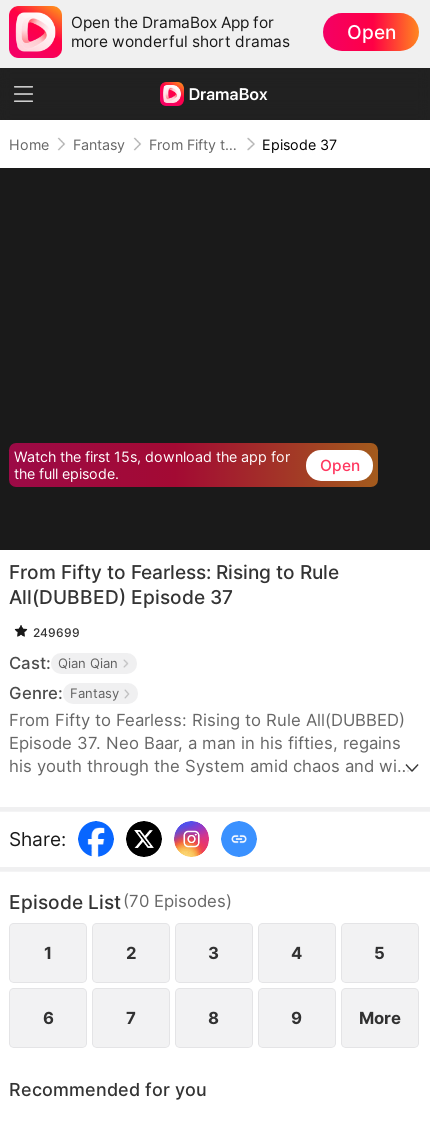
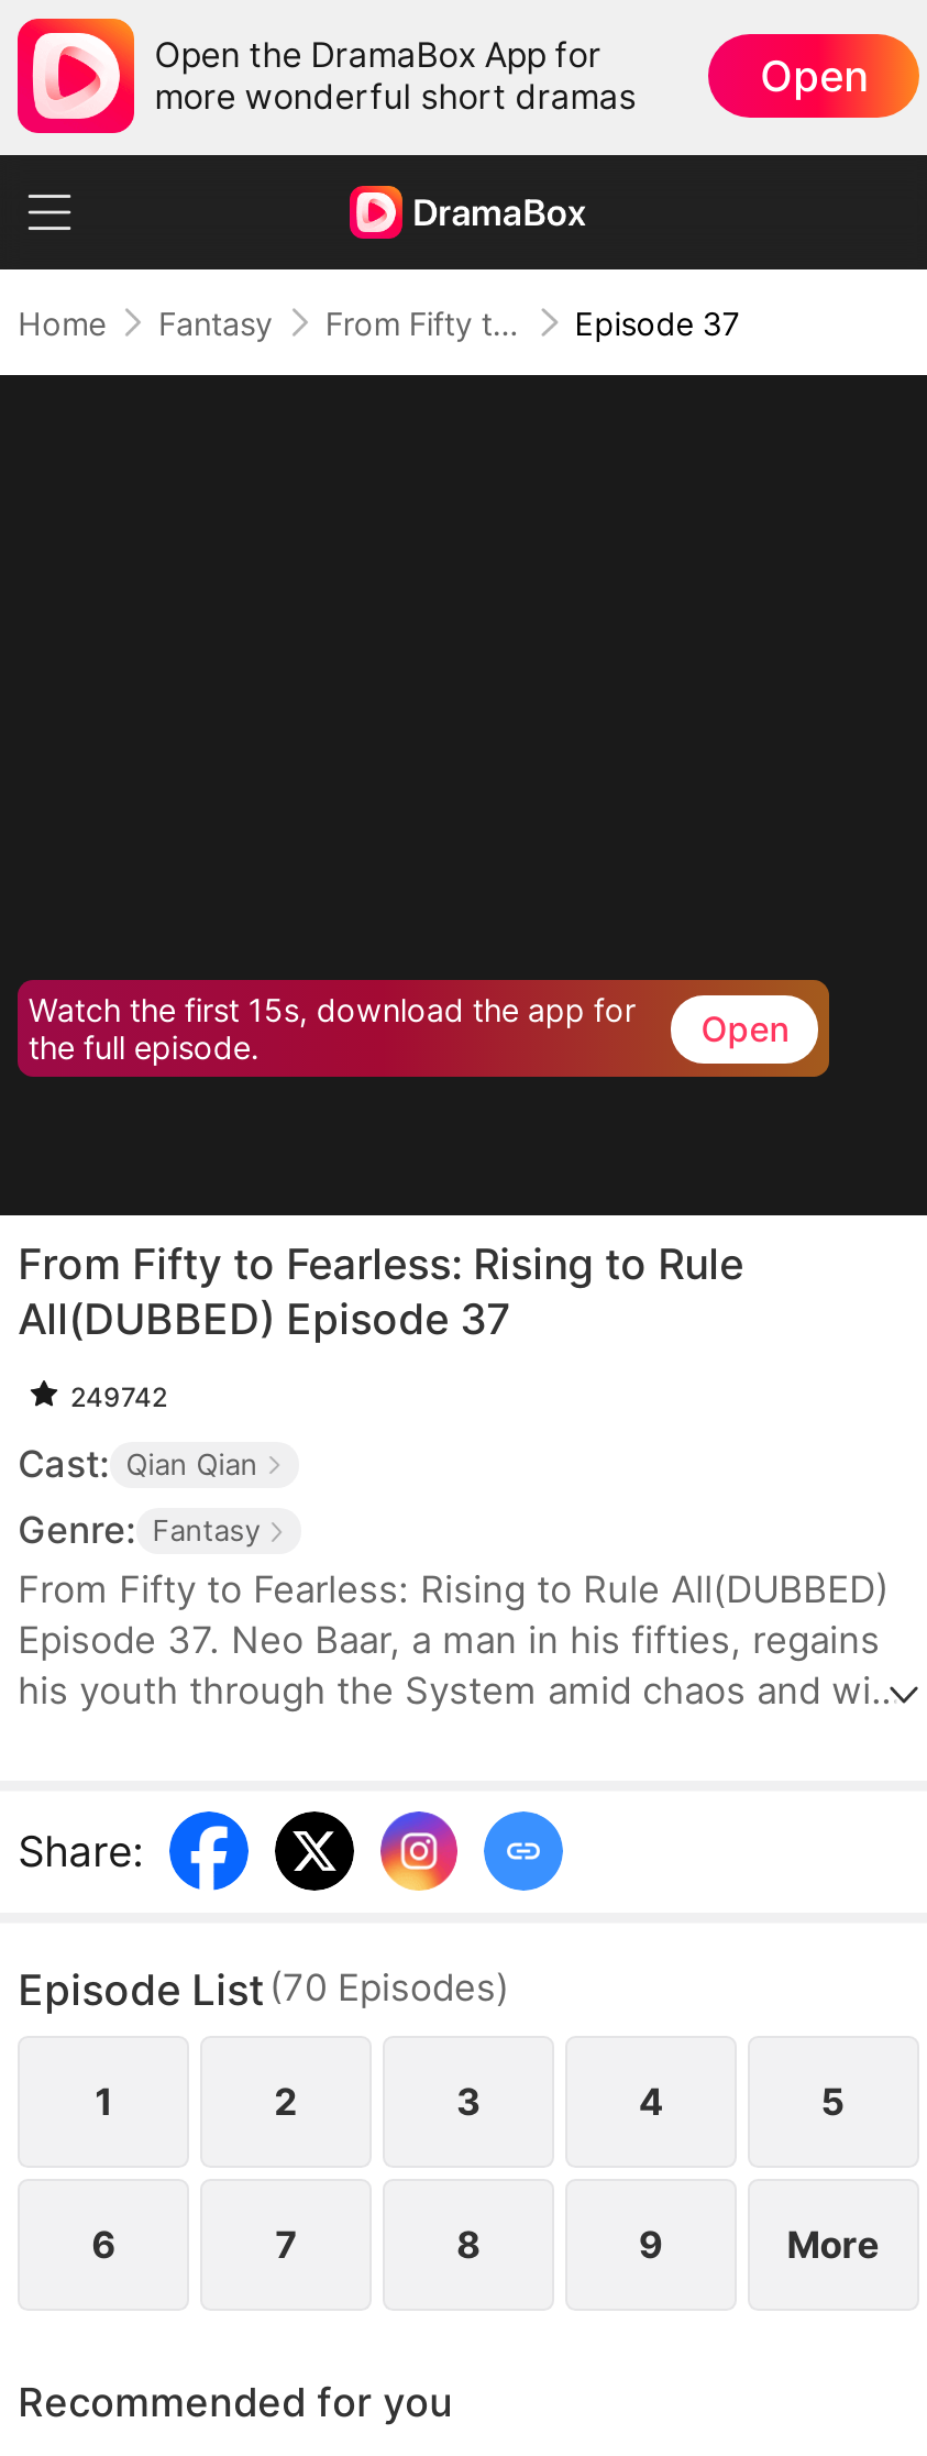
- 249699
+ 249742
